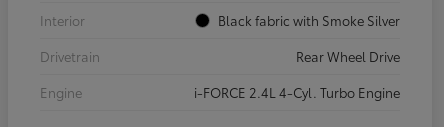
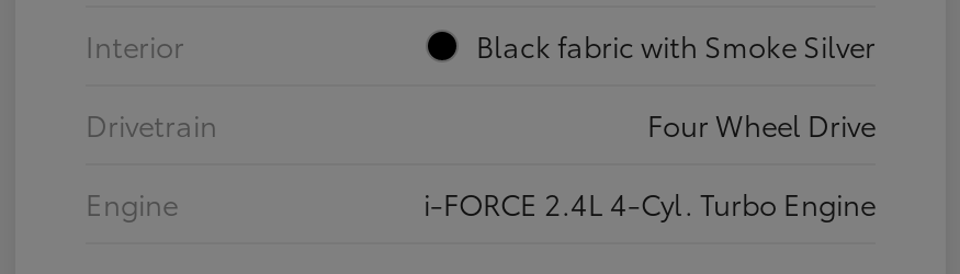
- Rear Wheel Drive
+ Four Wheel Drive
